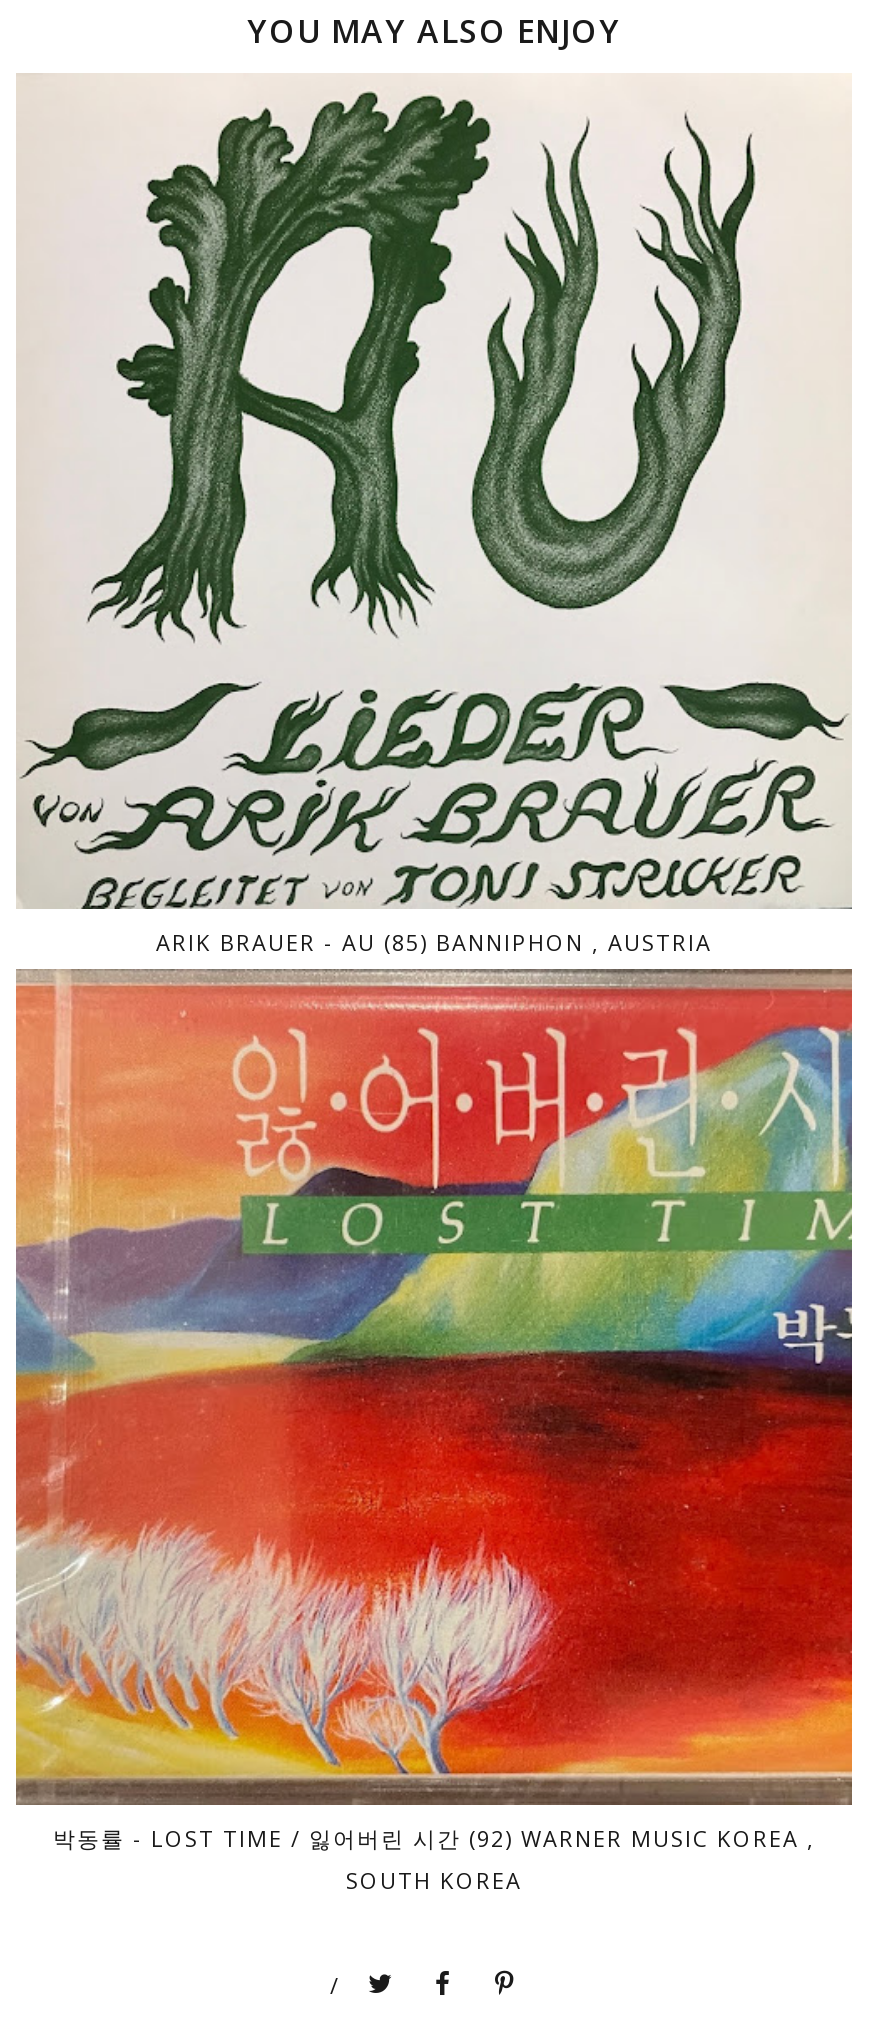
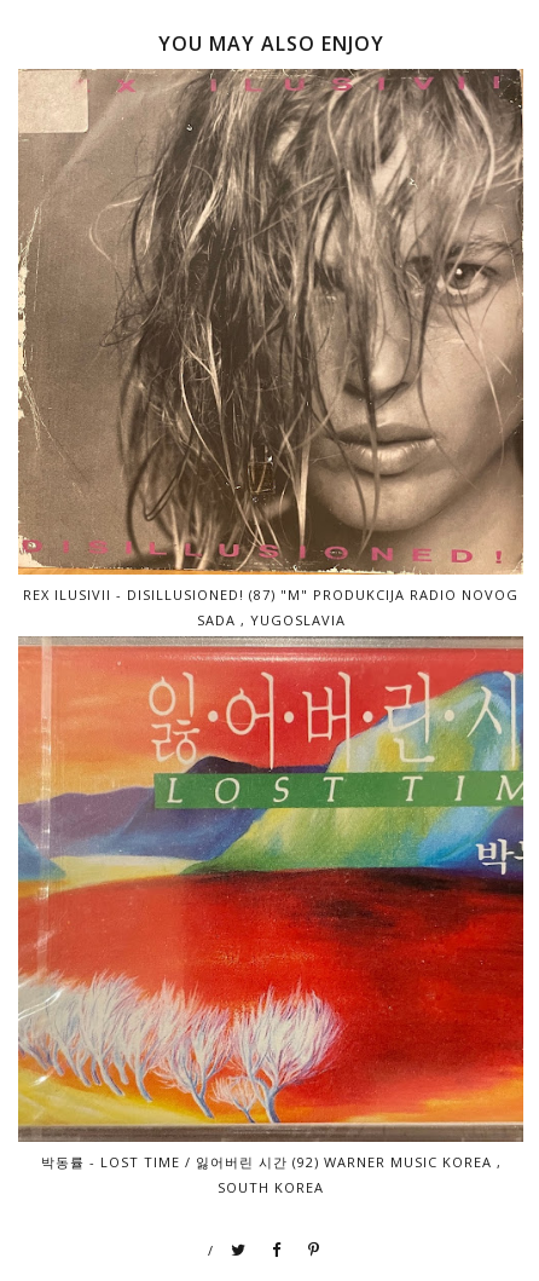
- [image]
- ARIK BRAUER - AU (85) BANNIPHON , AUSTRIA
+ [image]
+ REX ILUSIVII - DISILLUSIONED! (87) "M" PRODUKCIJA RADIO NOVOG
+ SADA , YUGOSLAVIA
